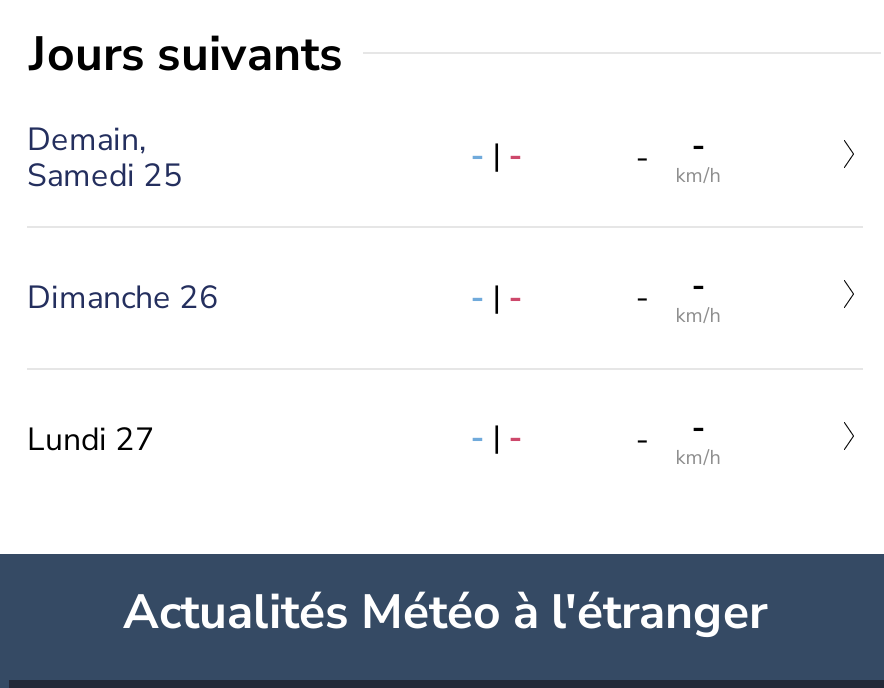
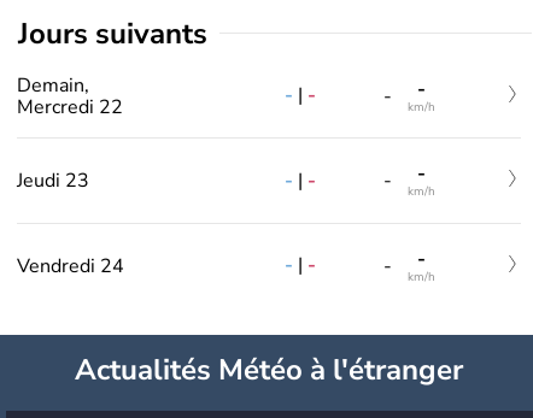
- Samedi 25
+ Mercredi 22

- Dimanche 26
+ Jeudi 23

- Lundi 27
+ Vendredi 24
